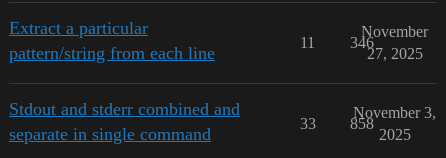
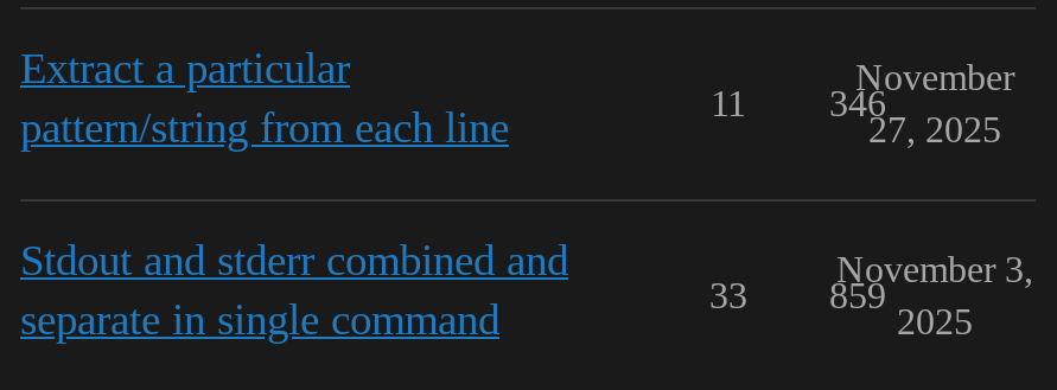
- 858
+ 859
